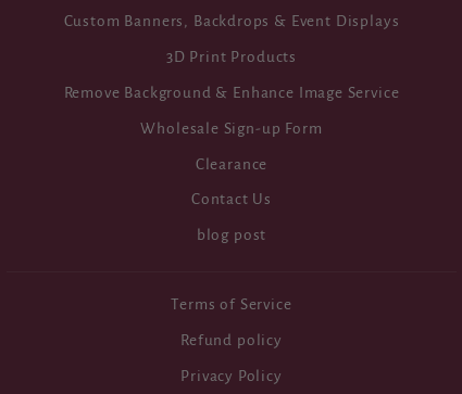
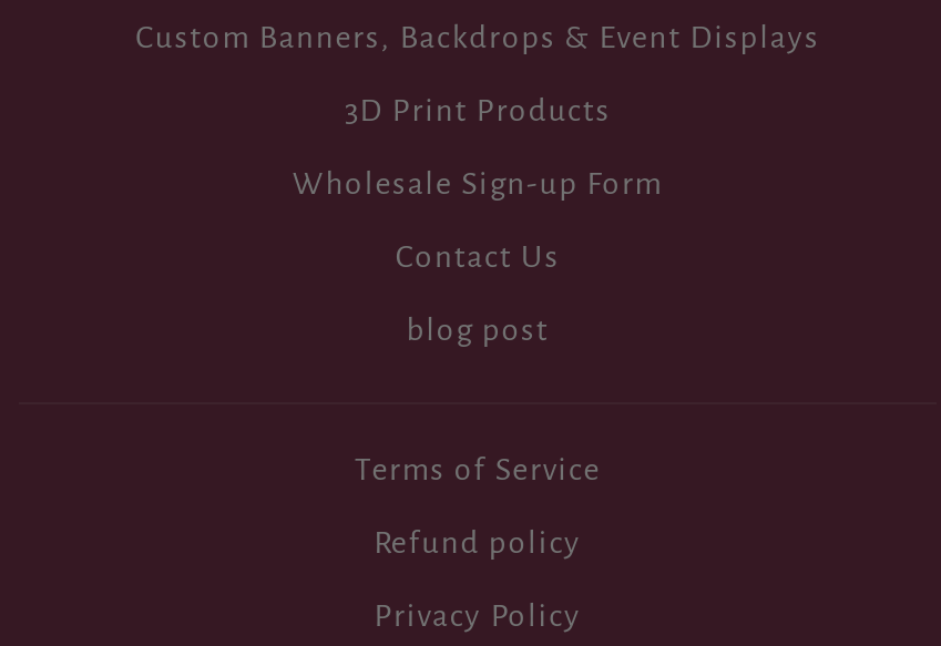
- Remove Background & Enhance Image Service

- Clearance
